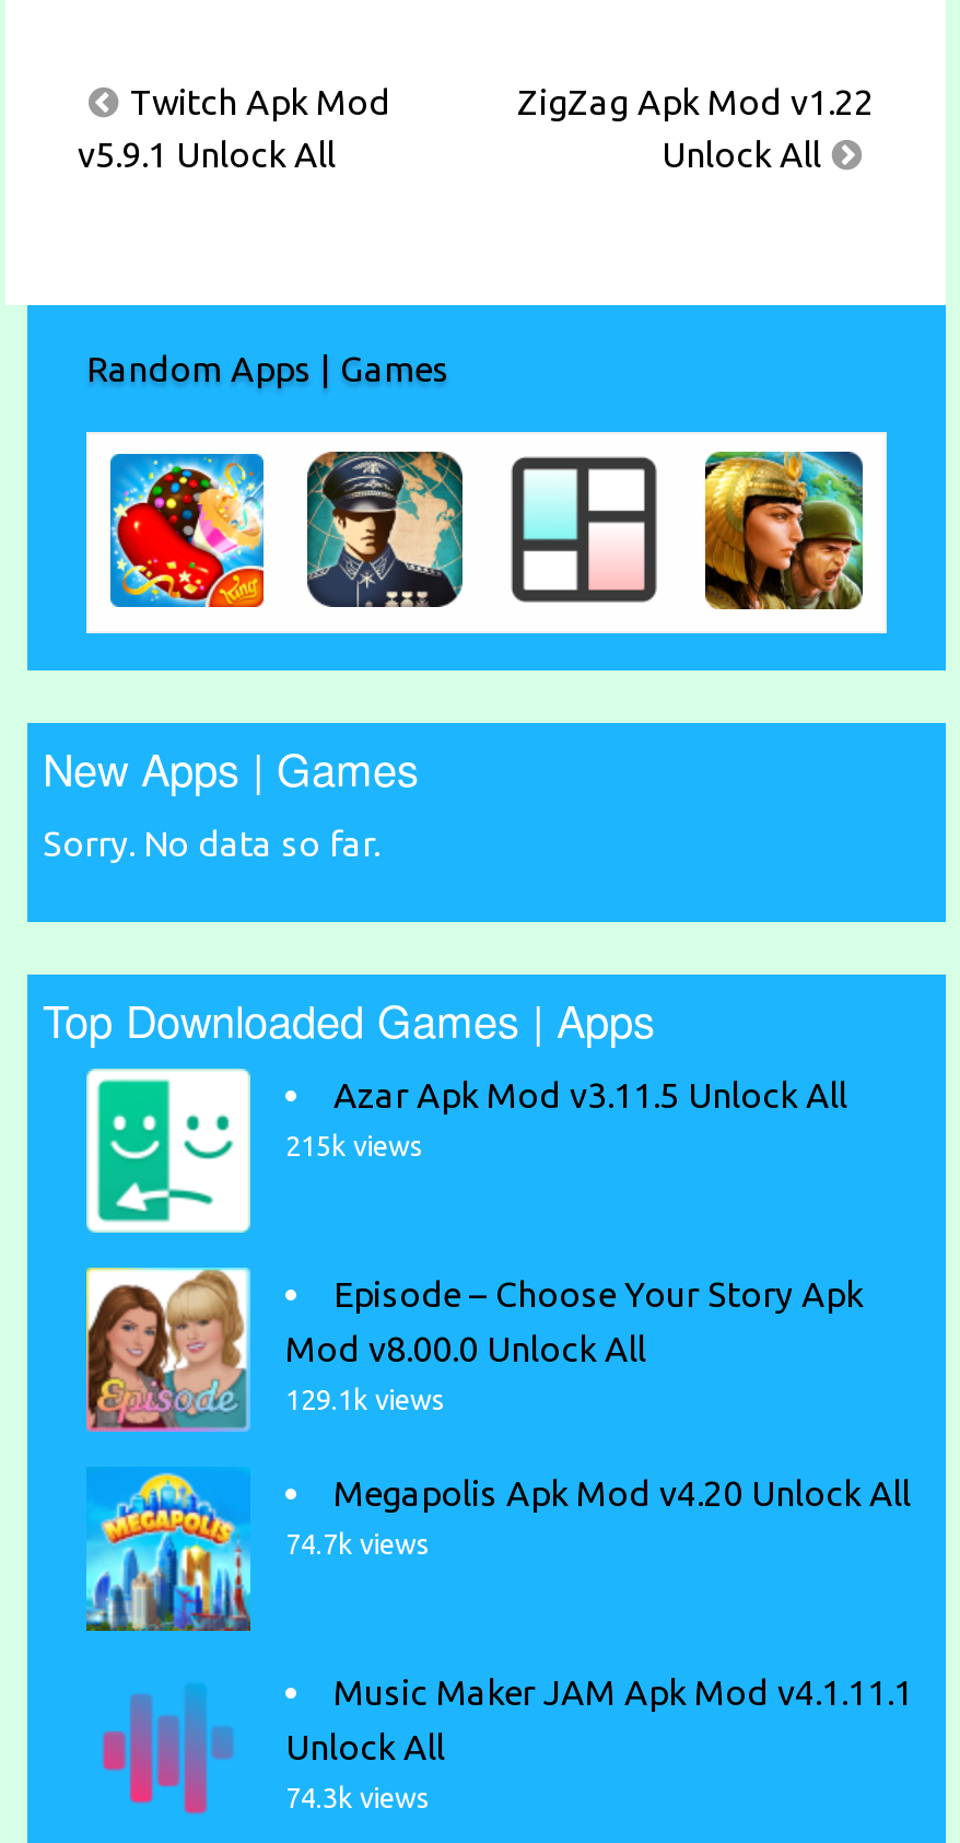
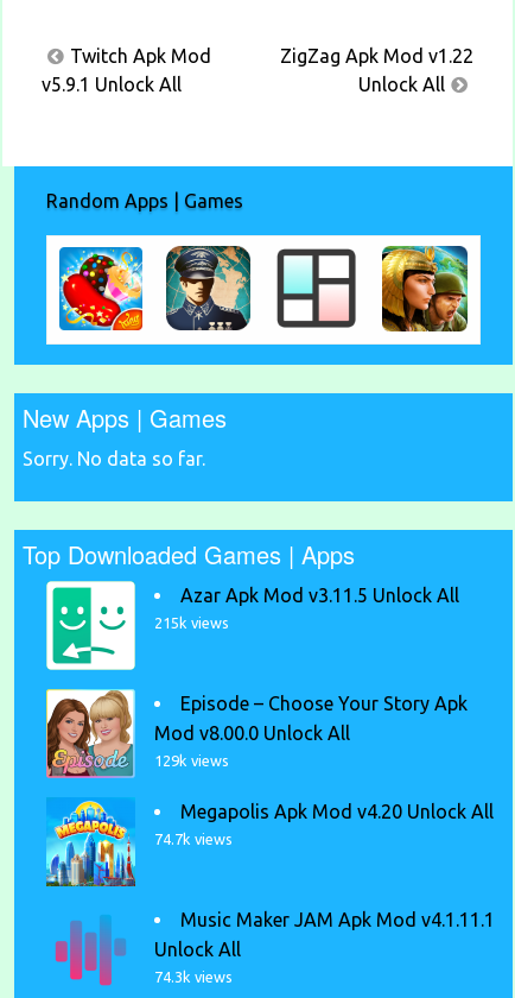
- 129.1k views
+ 129k views
